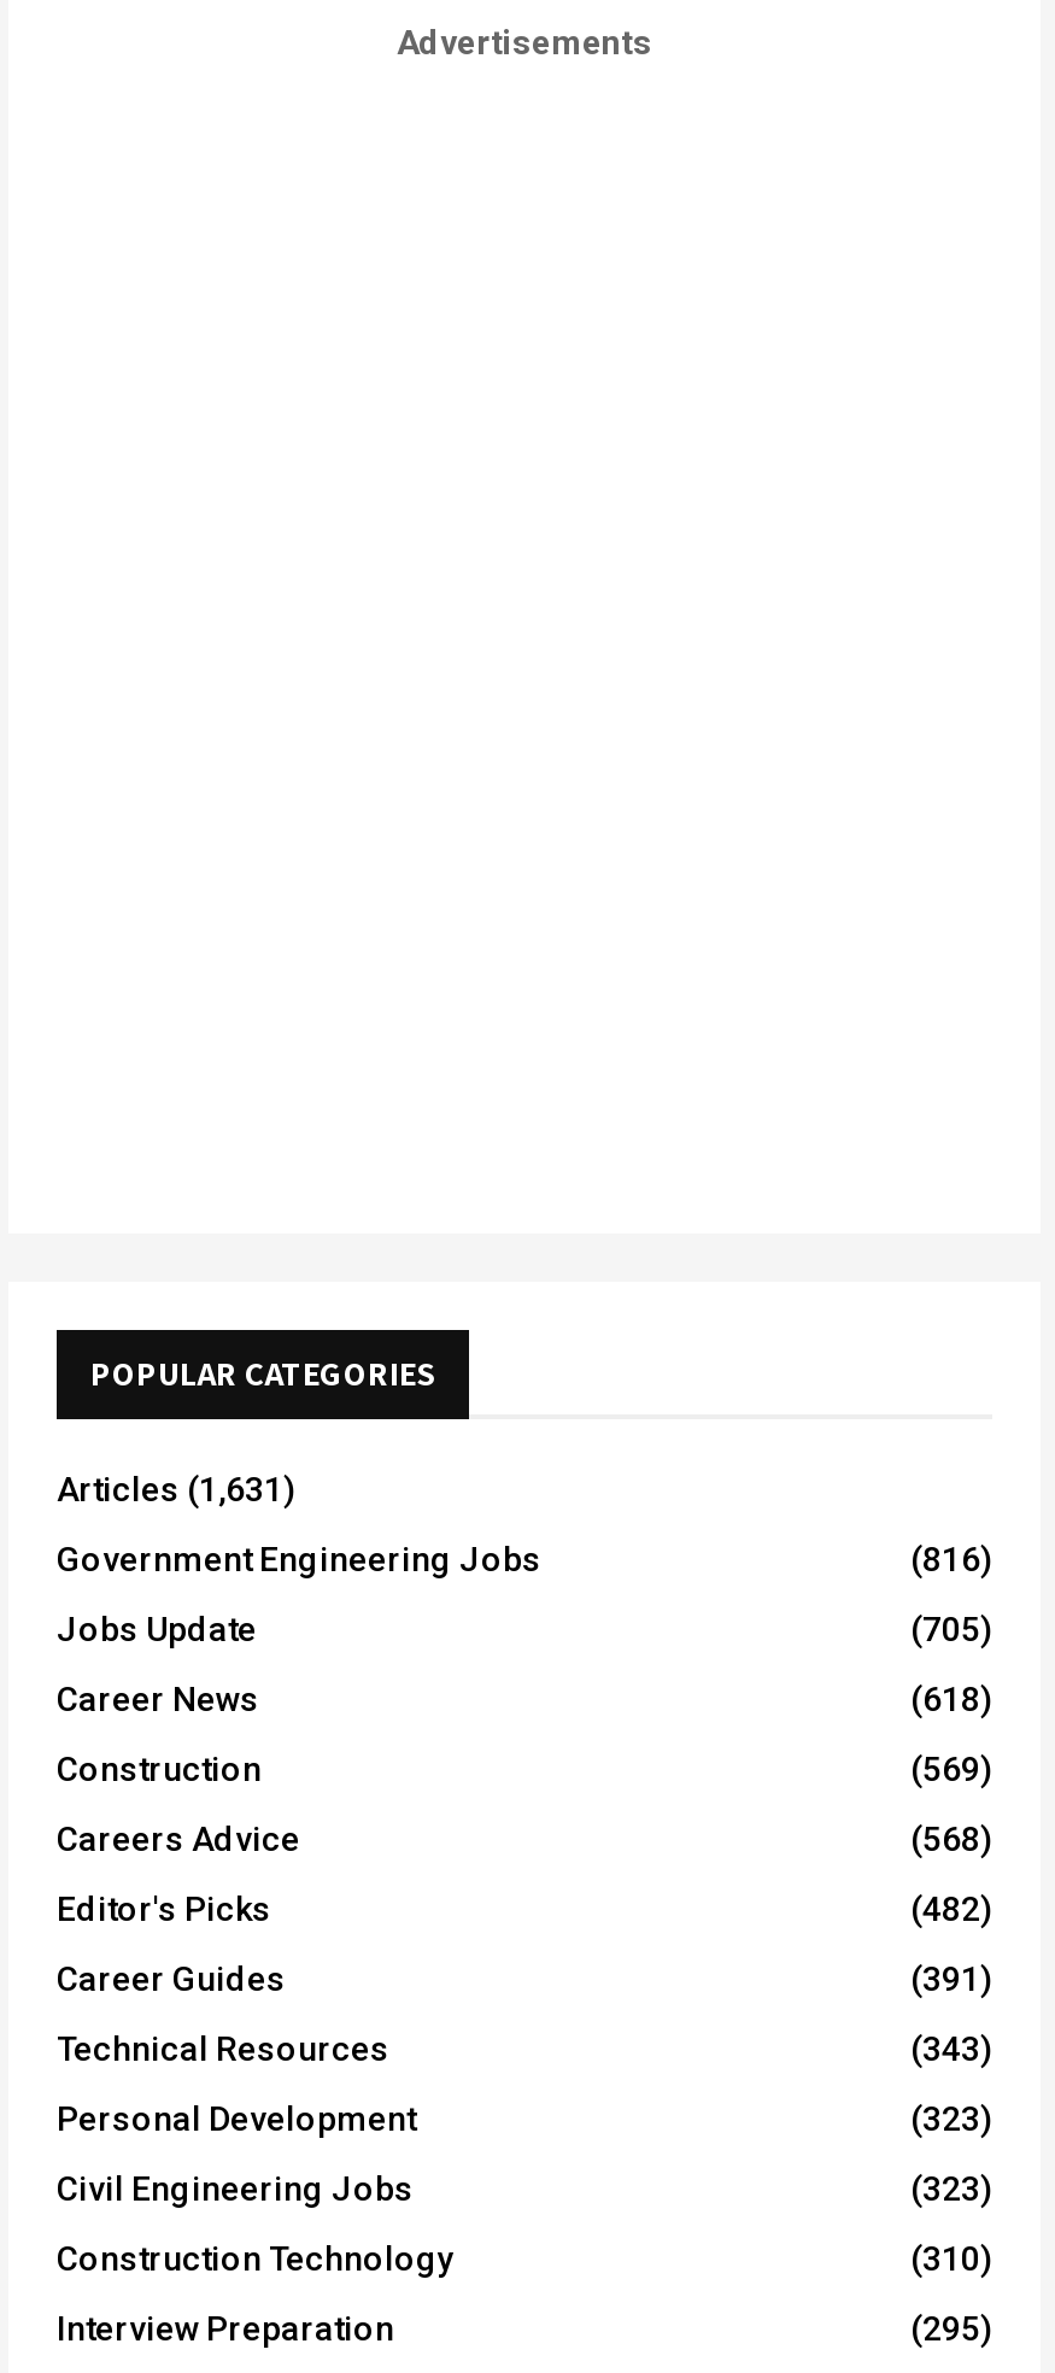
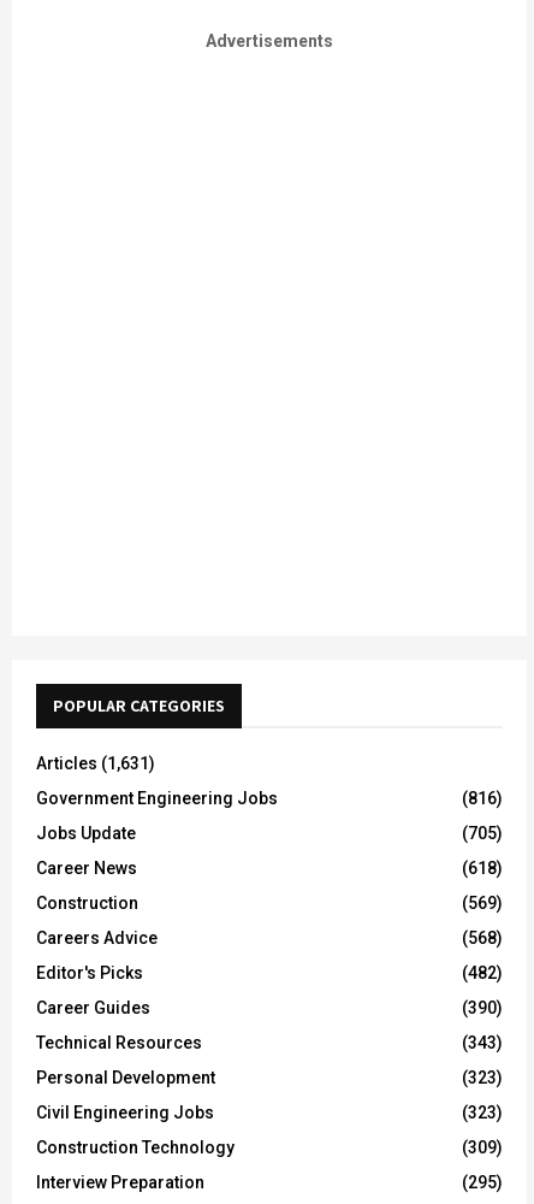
- (391)
+ (390)

- (310)
+ (309)
